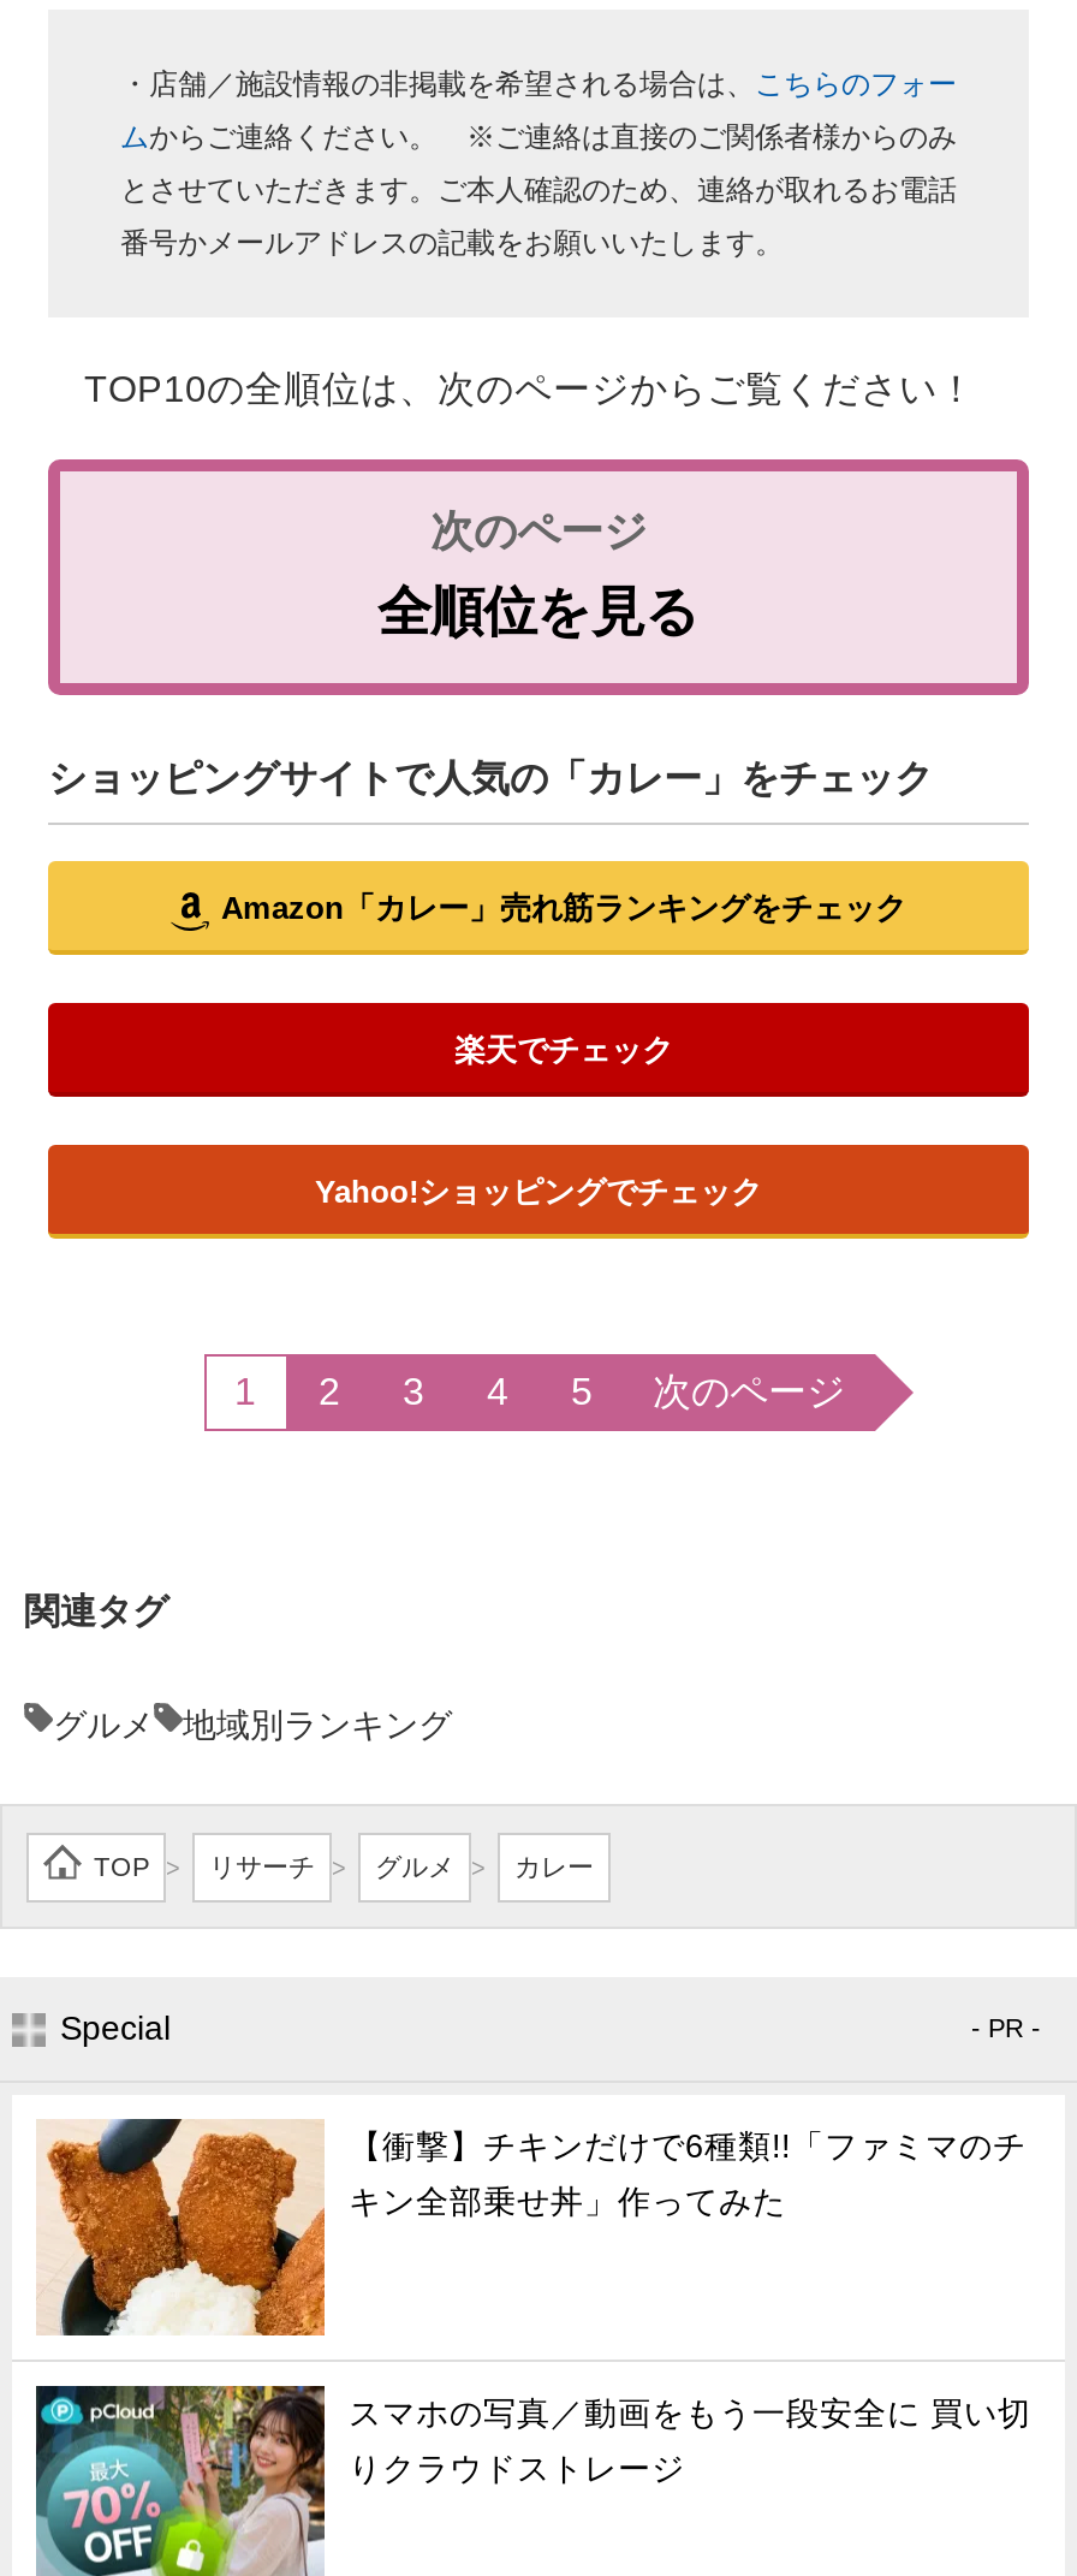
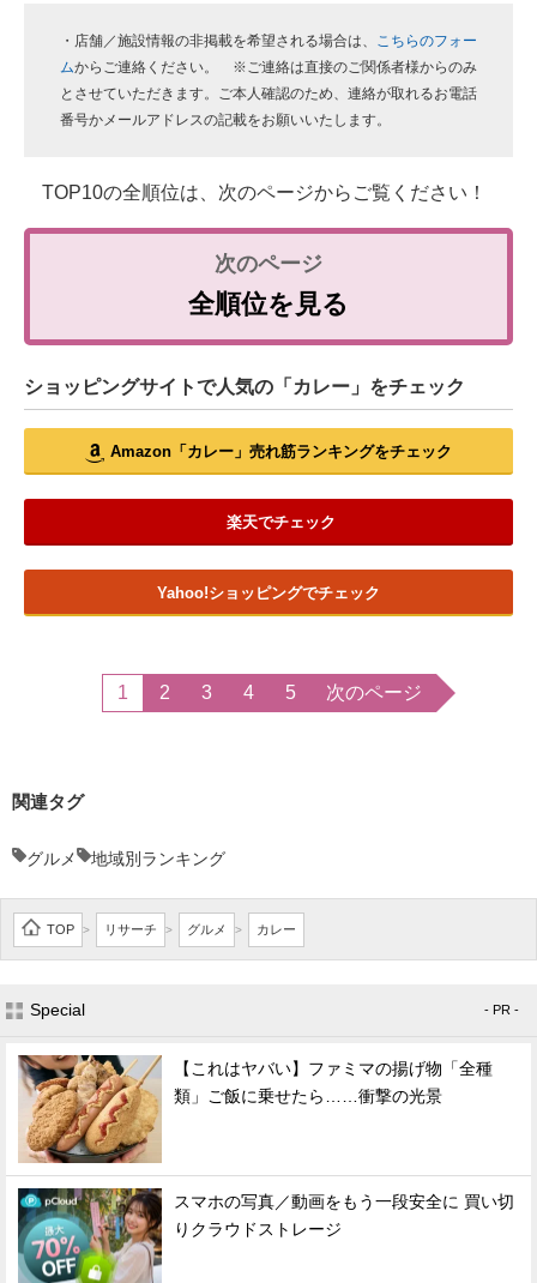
- [image]
- 【衝撃】チキンだけで6種類!!「ファミマのチ
+ [image]
+ 【これはヤバい】ファミマの揚げ物「全種

- キン全部乗せ丼」作ってみた
+ 類」ご飯に乗せたら……衝撃の光景
